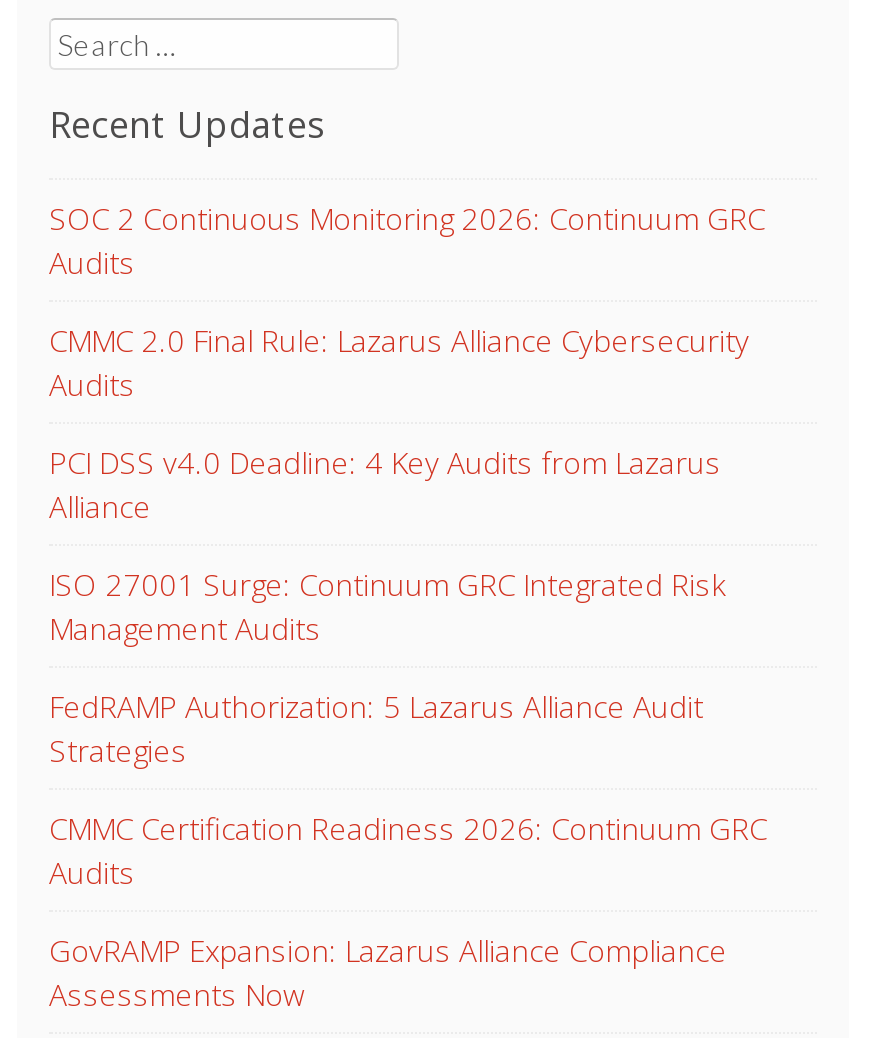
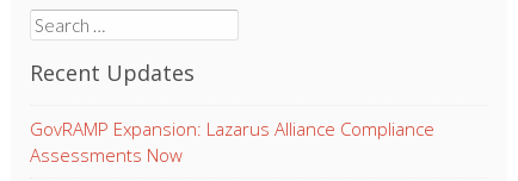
- SOC 2 Continuous Monitoring 2026: Continuum GRC
- Audits
- CMMC 2.0 Final Rule: Lazarus Alliance Cybersecurity
- Audits
- PCI DSS v4.0 Deadline: 4 Key Audits from Lazarus
- Alliance
- ISO 27001 Surge: Continuum GRC Integrated Risk
- Management Audits
- FedRAMP Authorization: 5 Lazarus Alliance Audit
- Strategies
- CMMC Certification Readiness 2026: Continuum GRC
- Audits
